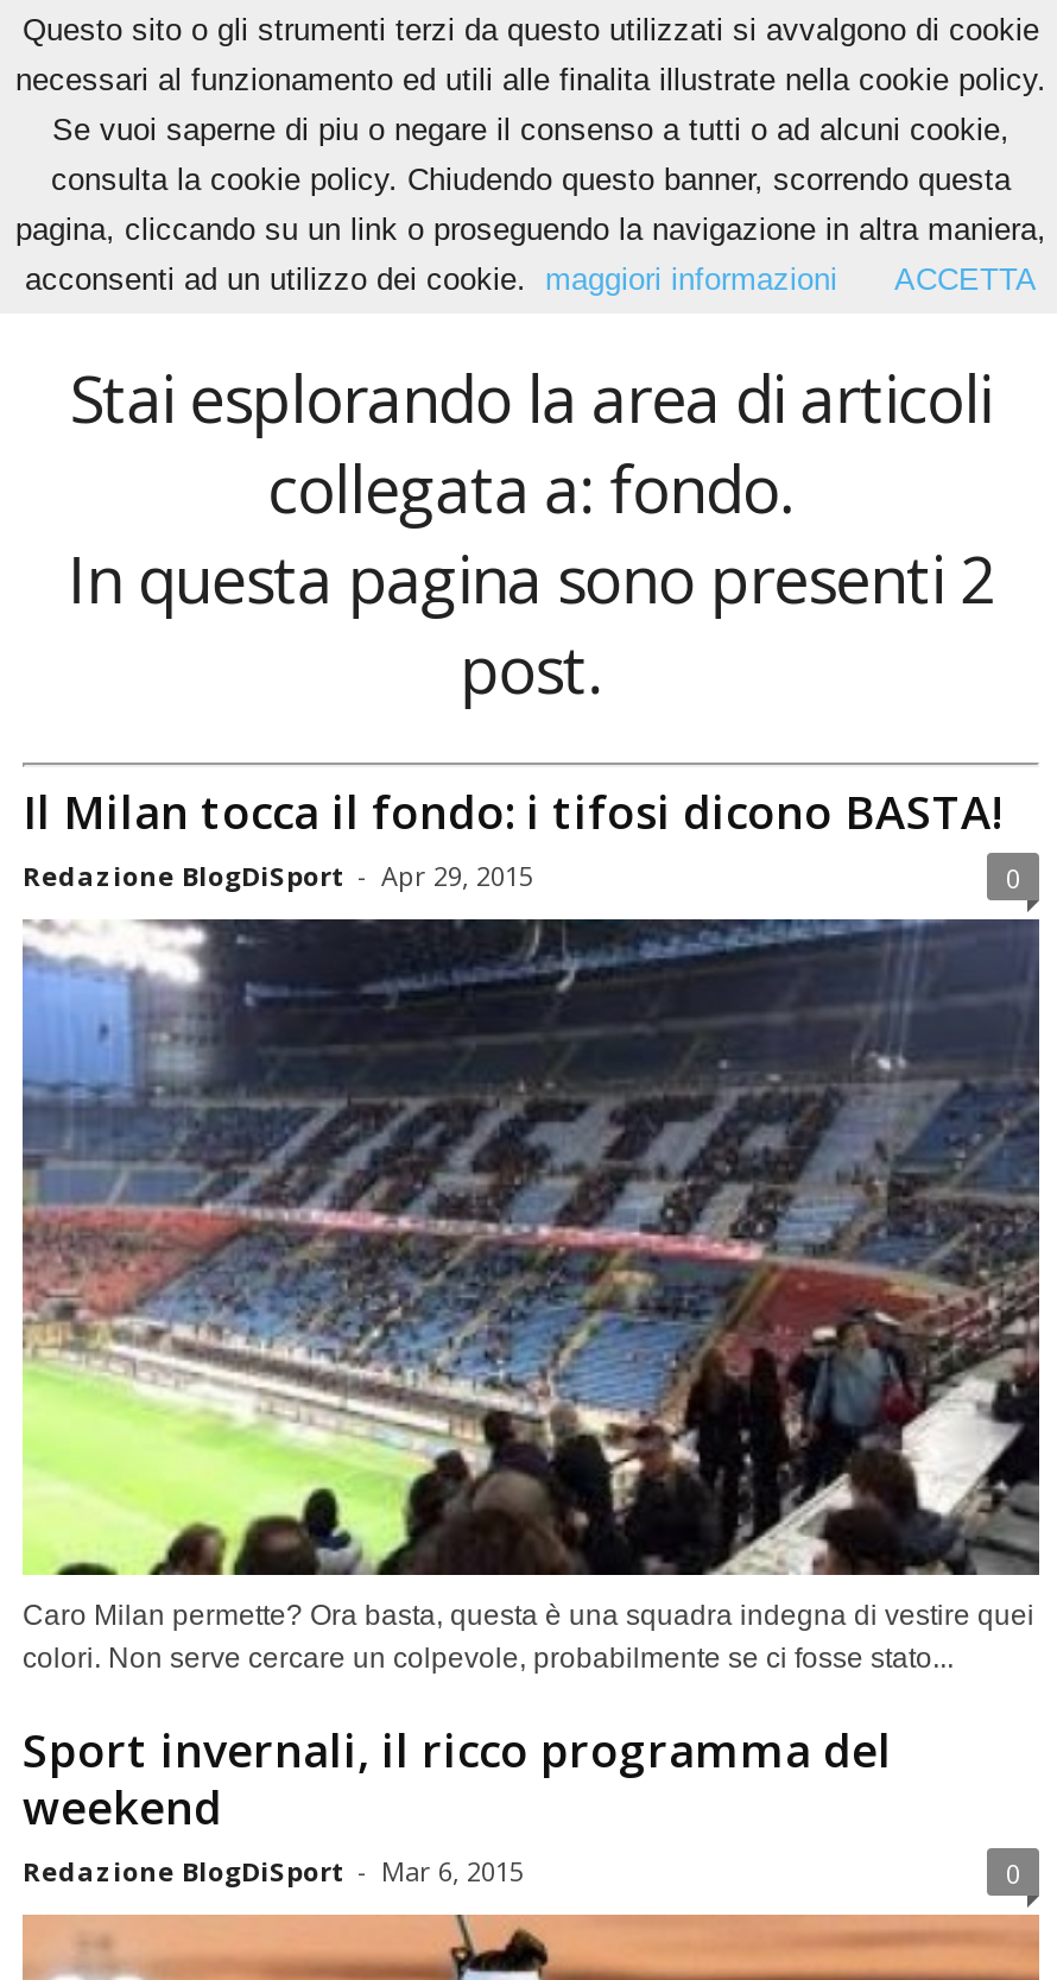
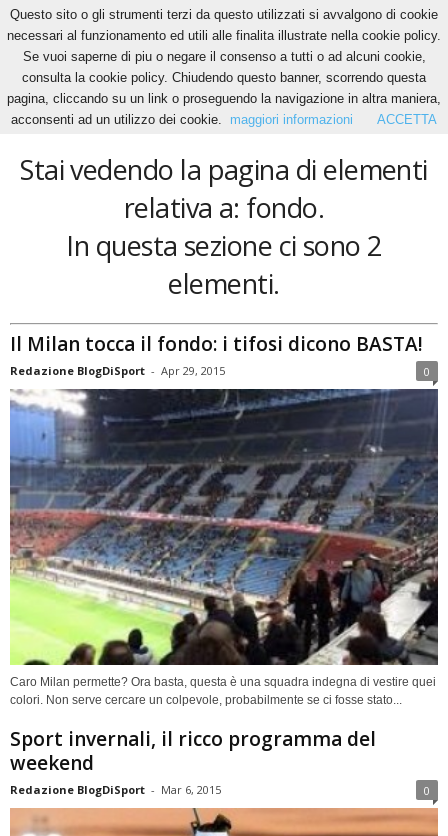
- Stai esplorando la area di articoli
- collegata a: fondo.
- In questa pagina sono presenti 2
- post.
+ Stai vedendo la pagina di elementi
+ relativa a: fondo.
+ In questa sezione ci sono 2
+ elementi.
